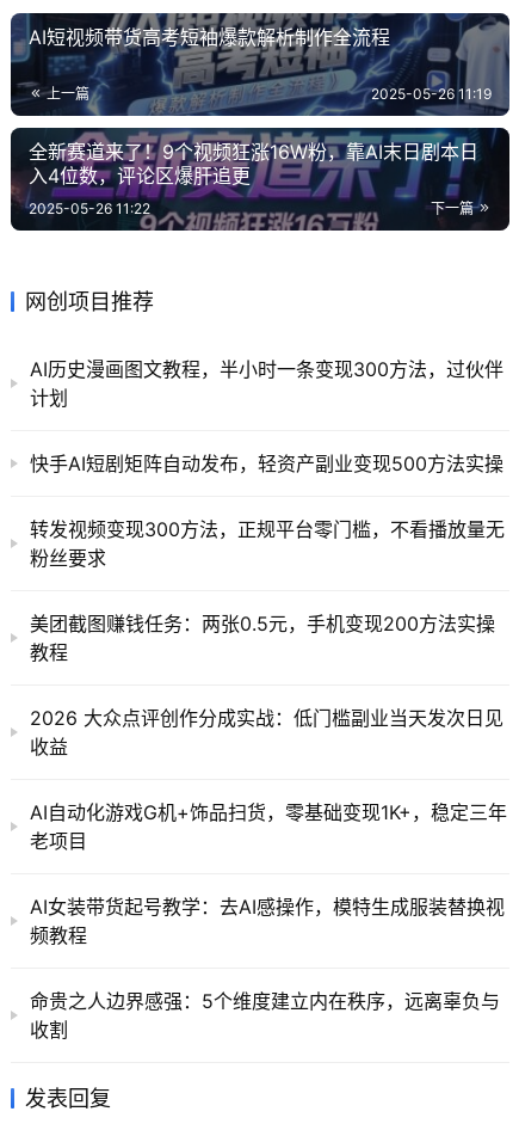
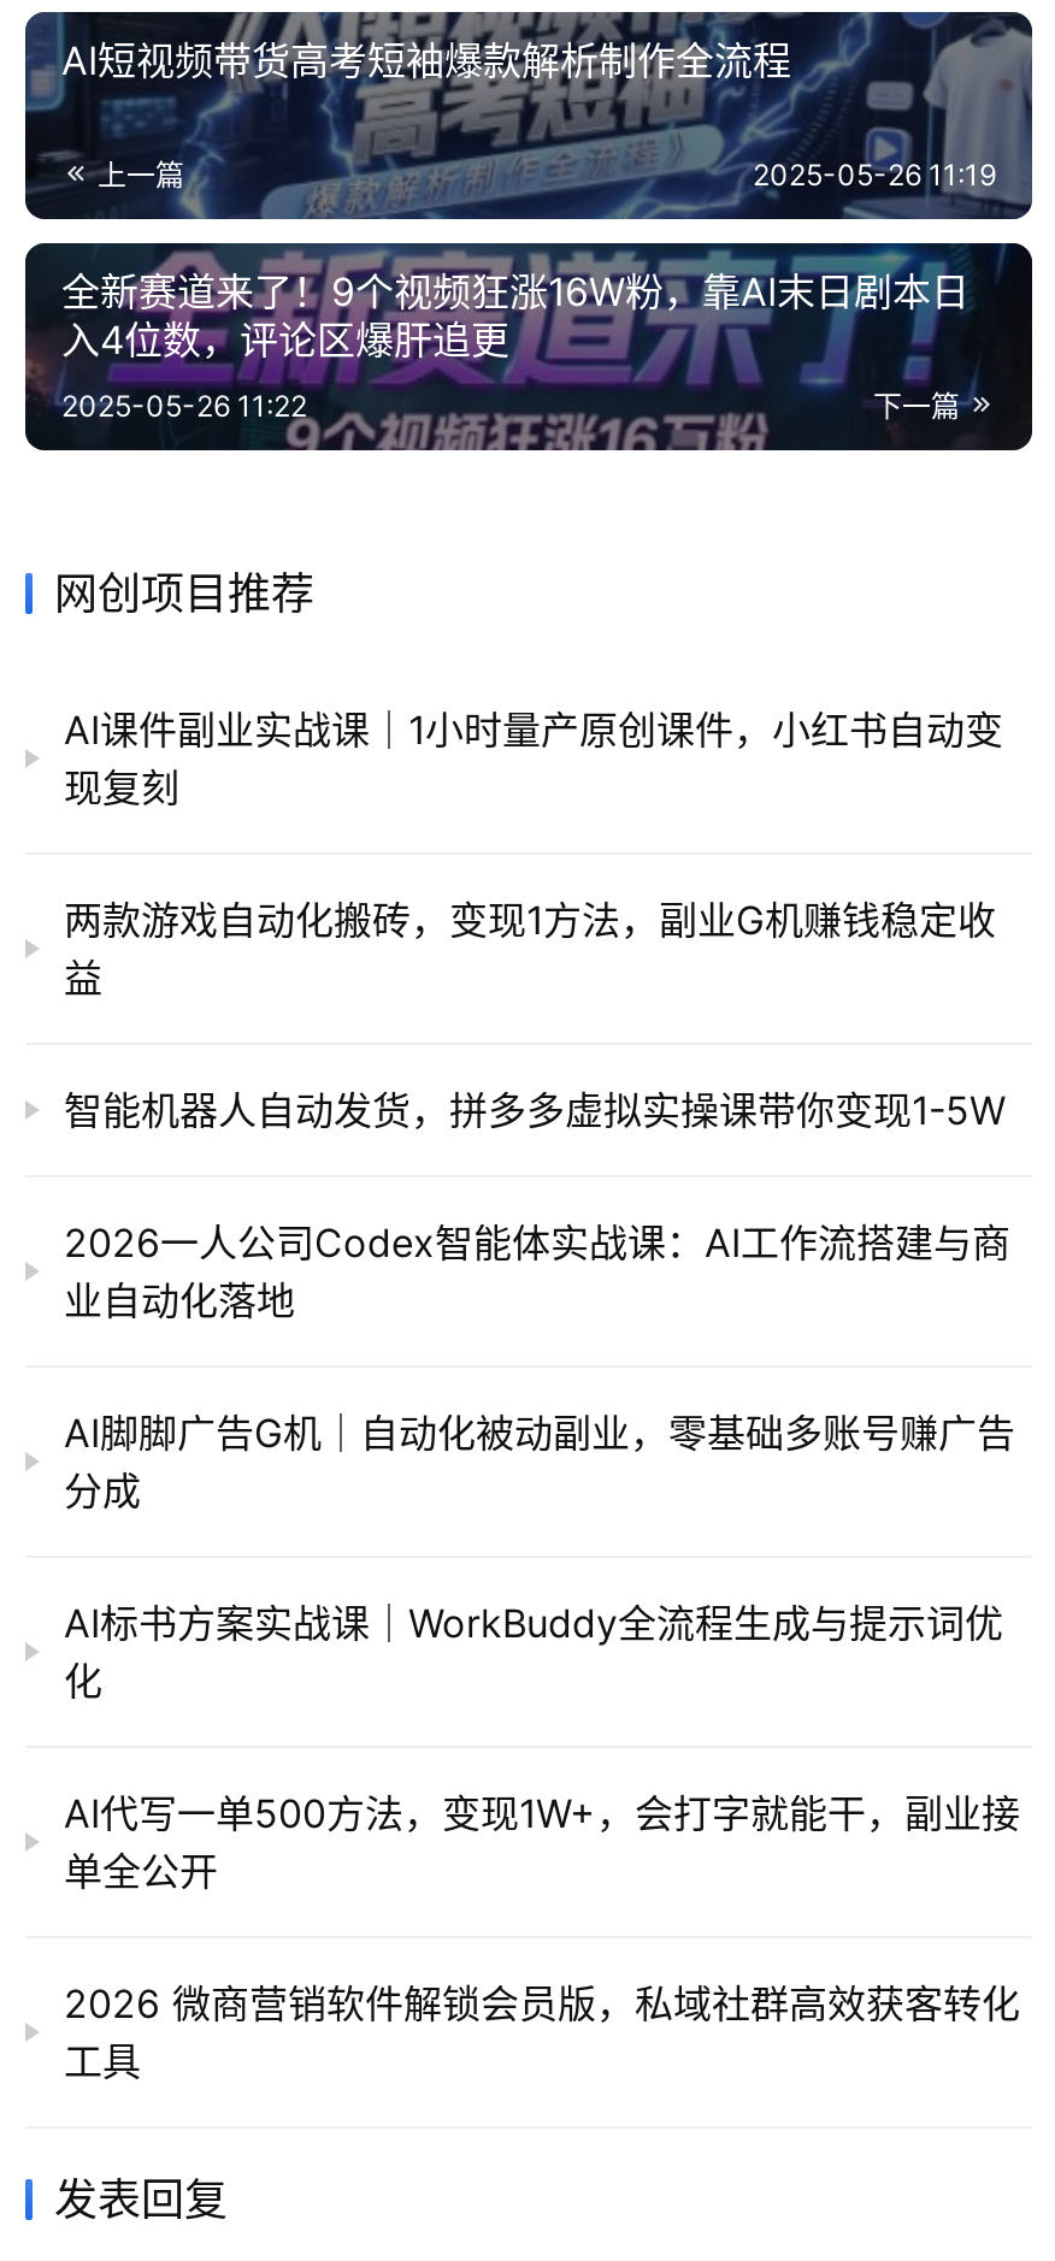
- AI历史漫画图文教程，半小时一条变现300方法，过伙伴
- 计划
+ AI课件副业实战课｜1小时量产原创课件，小红书自动变
+ 现复刻

- 快手AI短剧矩阵自动发布，轻资产副业变现500方法实操
+ 两款游戏自动化搬砖，变现1方法，副业G机赚钱稳定收
+ 益

- 转发视频变现300方法，正规平台零门槛，不看播放量无
- 粉丝要求
+ 智能机器人自动发货，拼多多虚拟实操课带你变现1-5W

- 美团截图赚钱任务：两张0.5元，手机变现200方法实操
- 教程
+ 2026一人公司Codex智能体实战课：AI工作流搭建与商
+ 业自动化落地

- 2026 大众点评创作分成实战：低门槛副业当天发次日见
- 收益
+ AI脚脚广告G机｜自动化被动副业，零基础多账号赚广告
+ 分成

- AI自动化游戏G机+饰品扫货，零基础变现1K+，稳定三年
- 老项目
+ AI标书方案实战课｜WorkBuddy全流程生成与提示词优
+ 化

- AI女装带货起号教学：去AI感操作，模特生成服装替换视
- 频教程
+ AI代写一单500方法，变现1W+，会打字就能干，副业接
+ 单全公开

- 命贵之人边界感强：5个维度建立内在秩序，远离辜负与
- 收割
+ 2026 微商营销软件解锁会员版，私域社群高效获客转化
+ 工具
